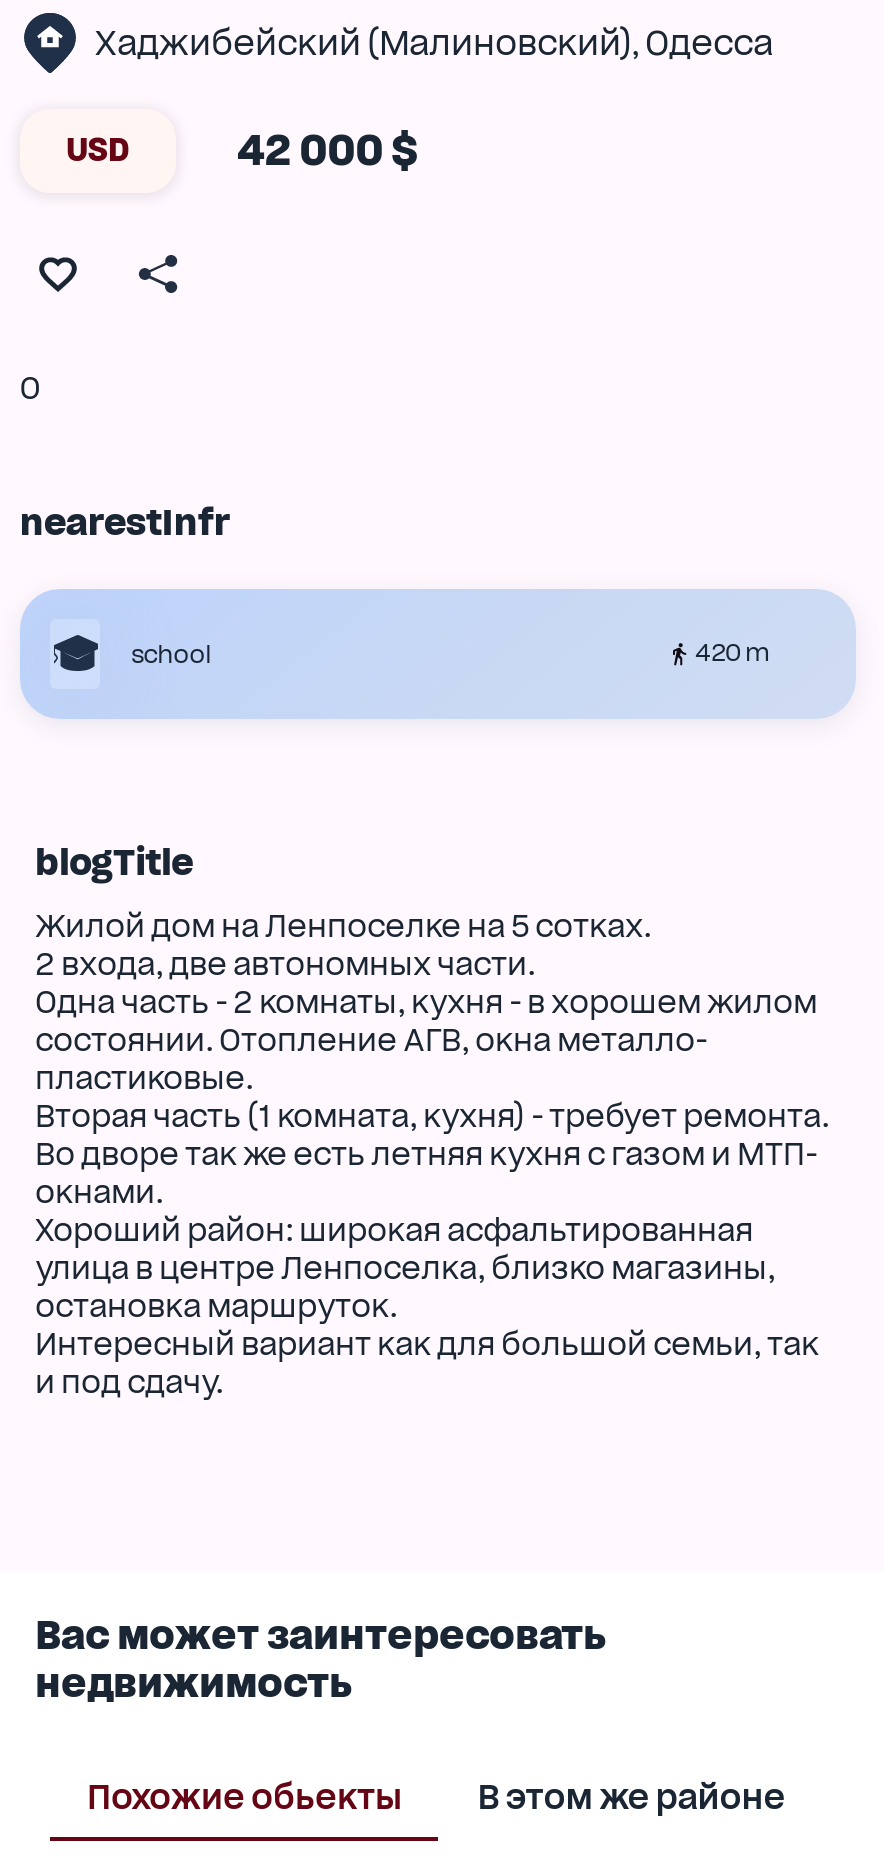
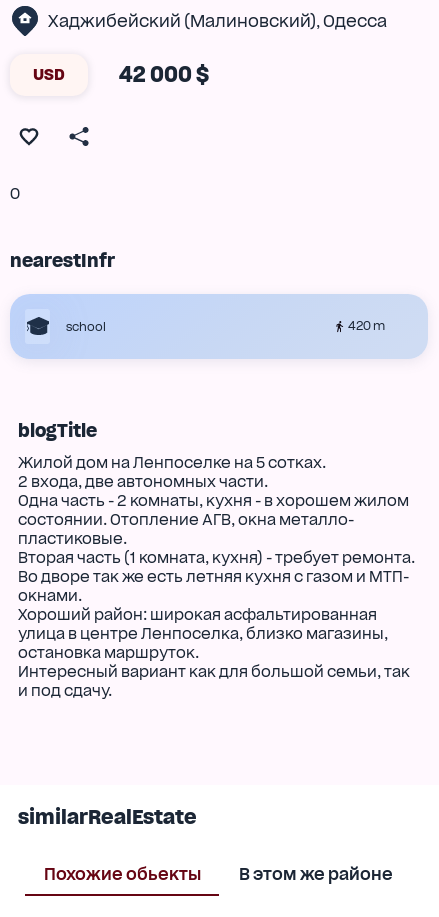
- Вас может заинтересовать
- недвижимость
+ similarRealEstate
